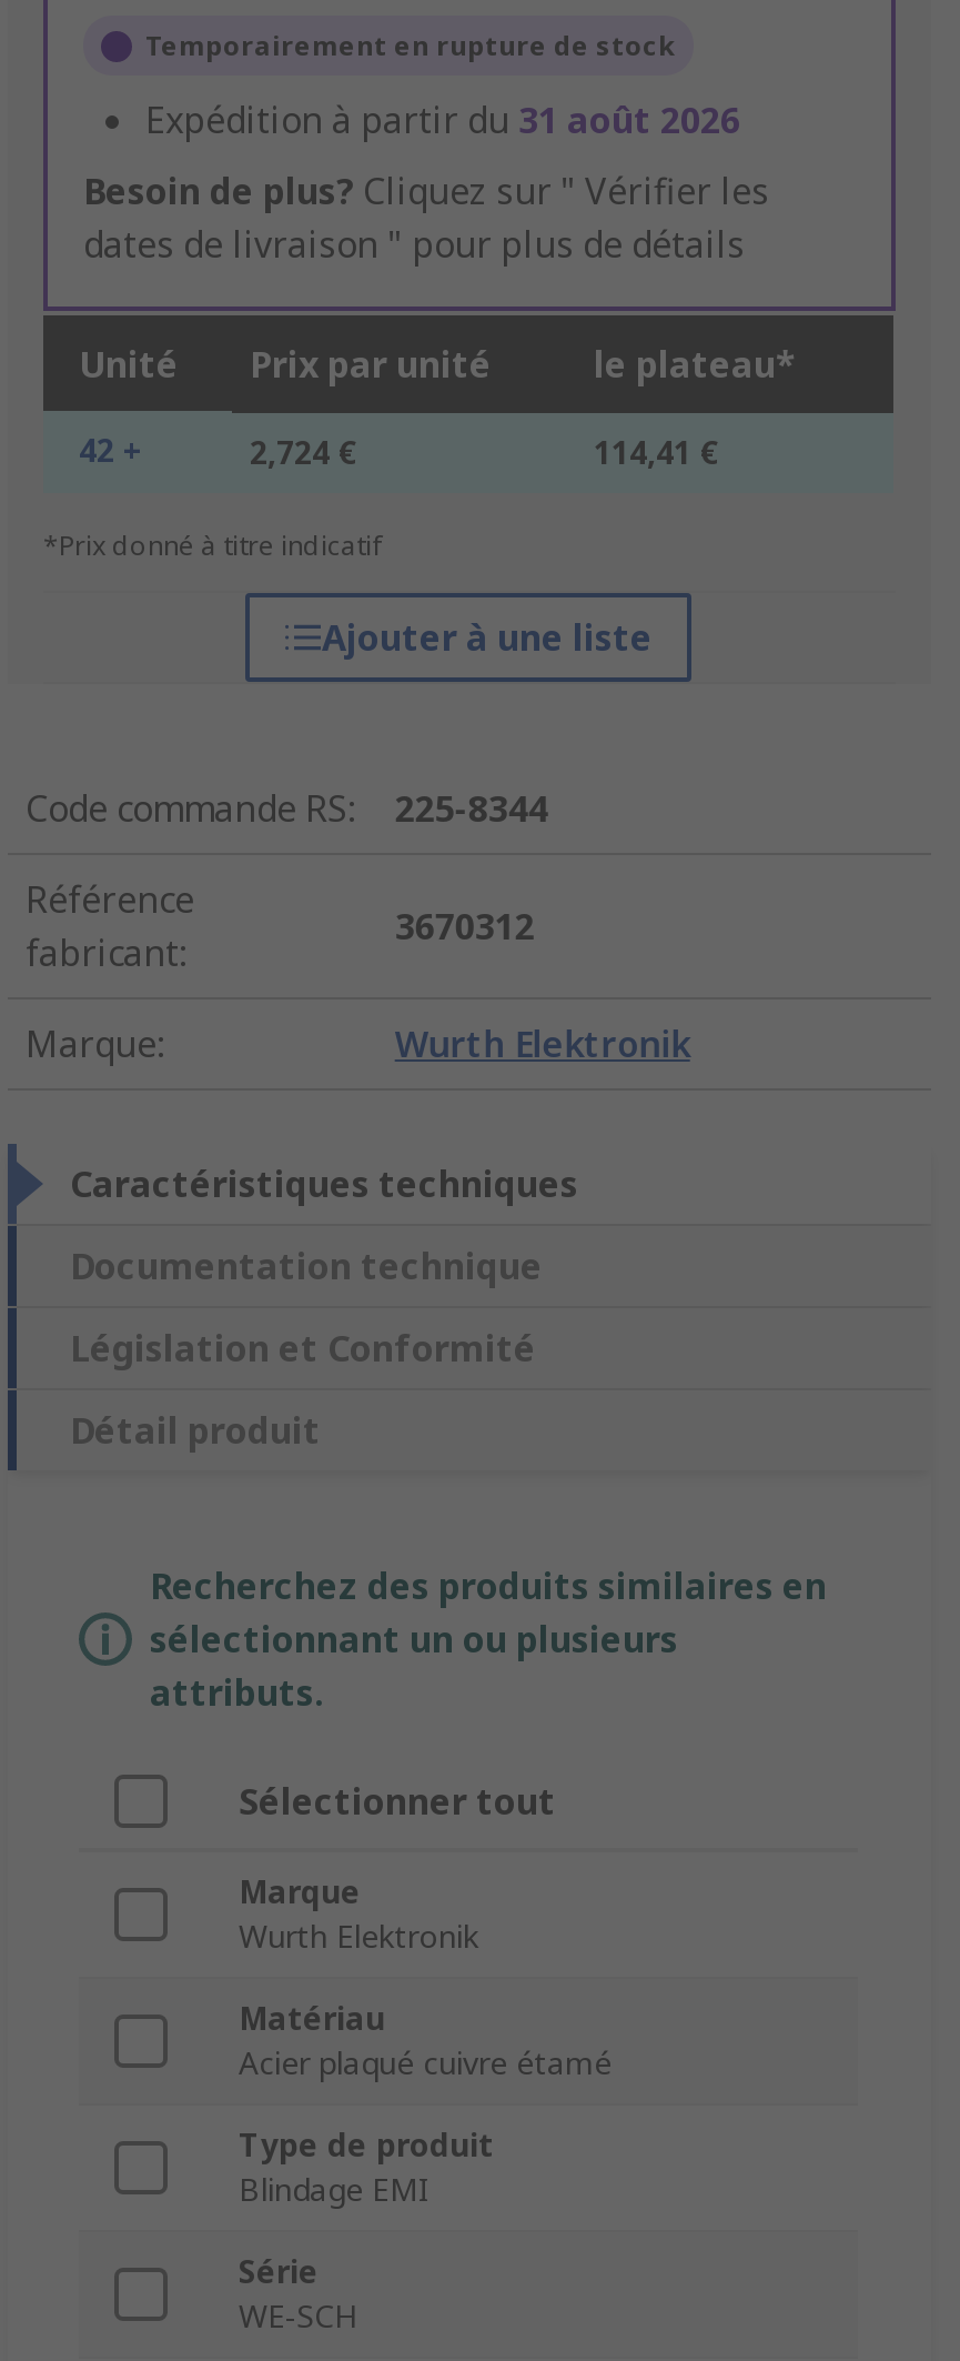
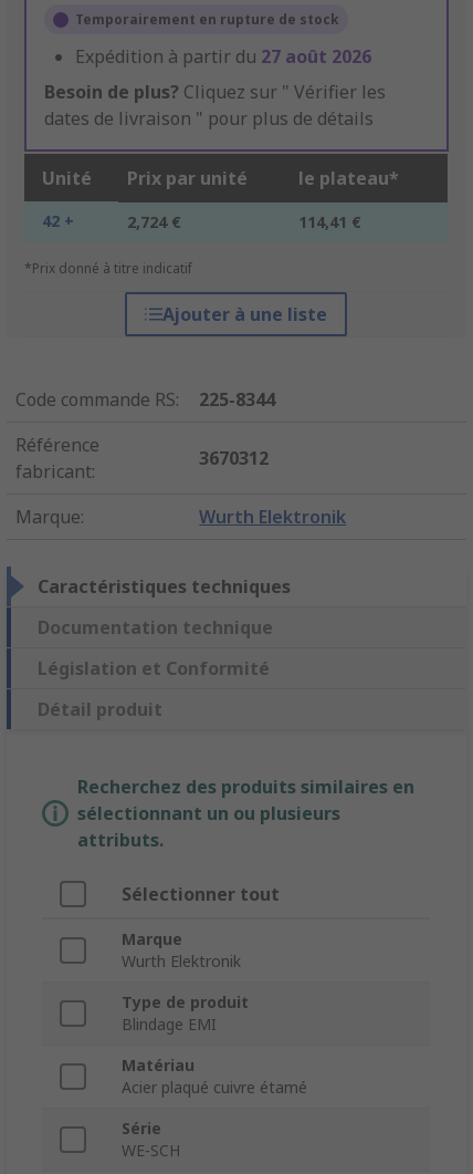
- Expédition à partir du 31 août 2026
+ Expédition à partir du 27 août 2026

moved down: Matériau | Acier plaqué cuivre étamé

moved up: Type de produit | Blindage EMI
